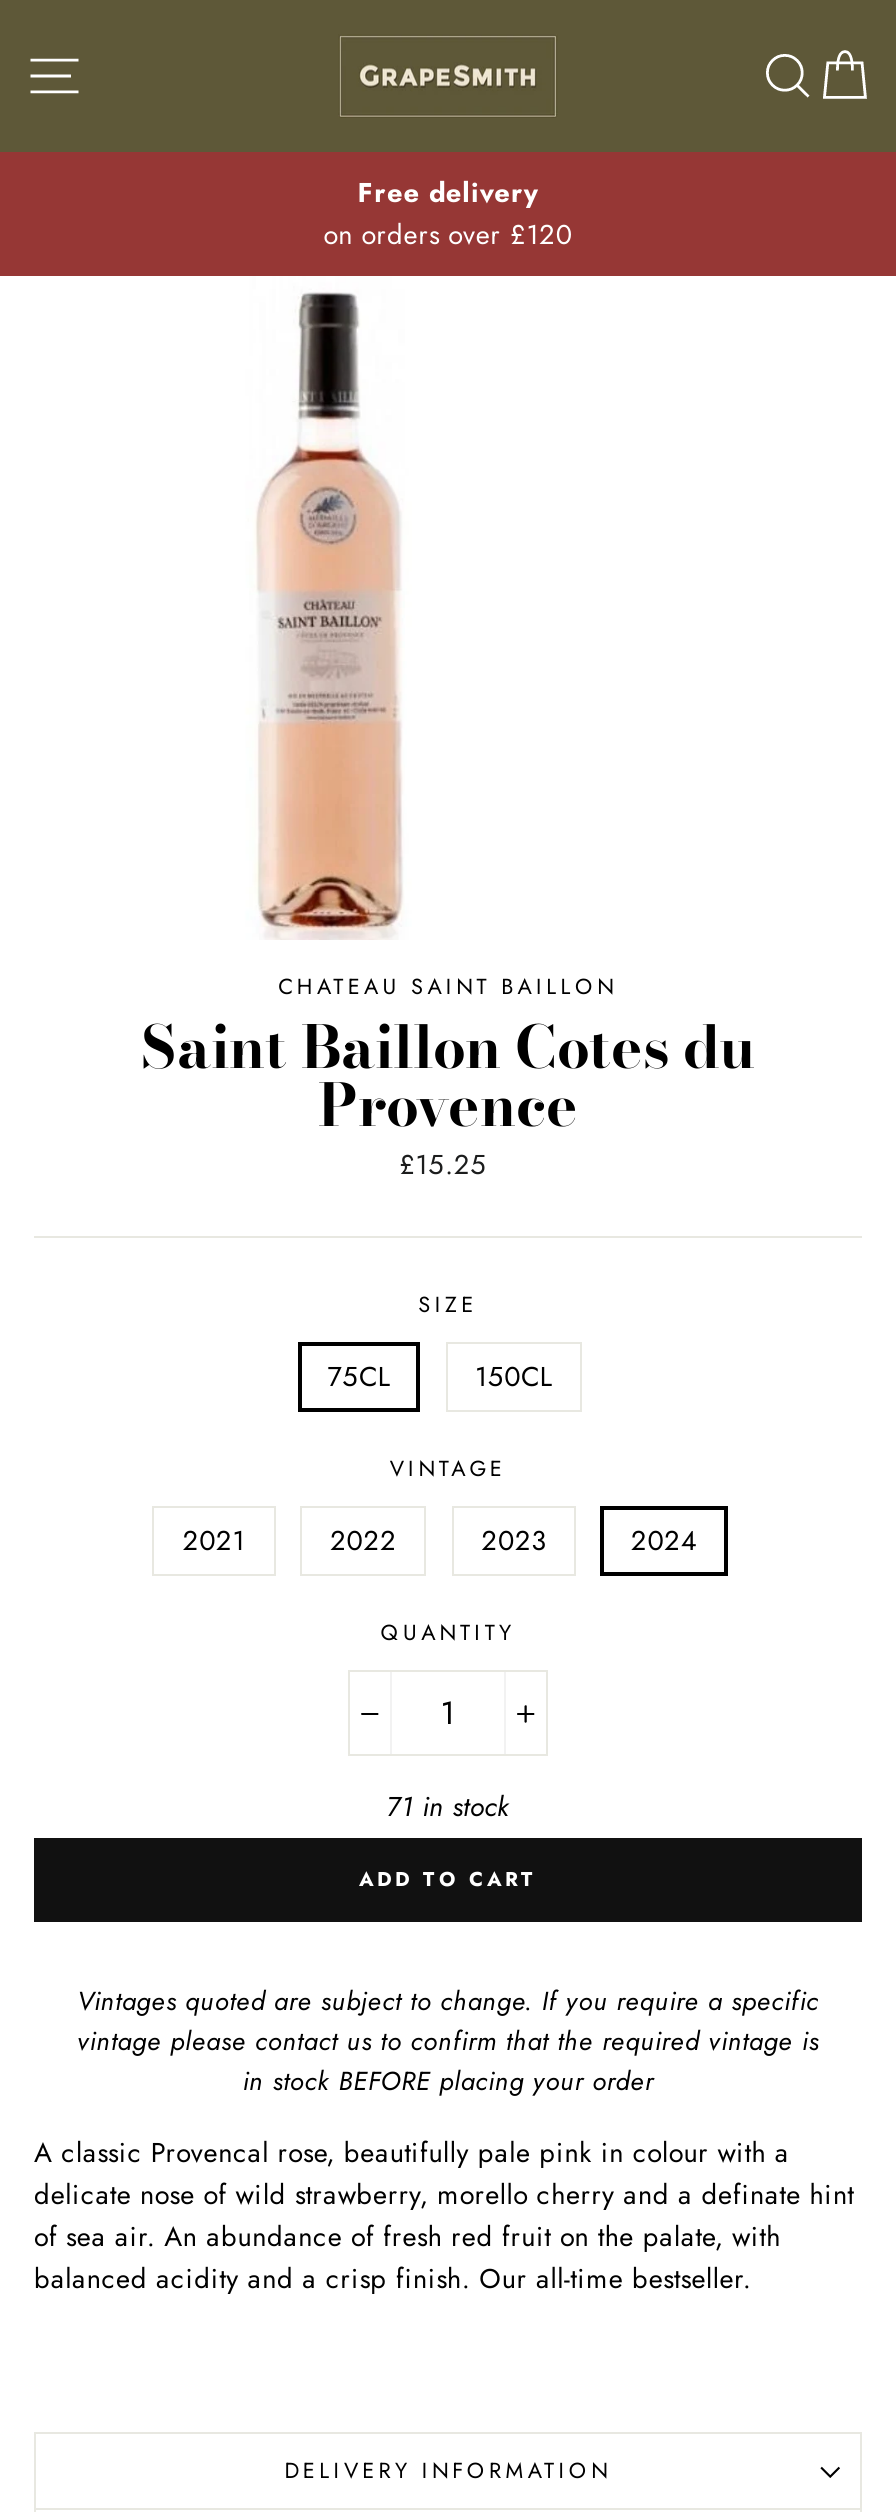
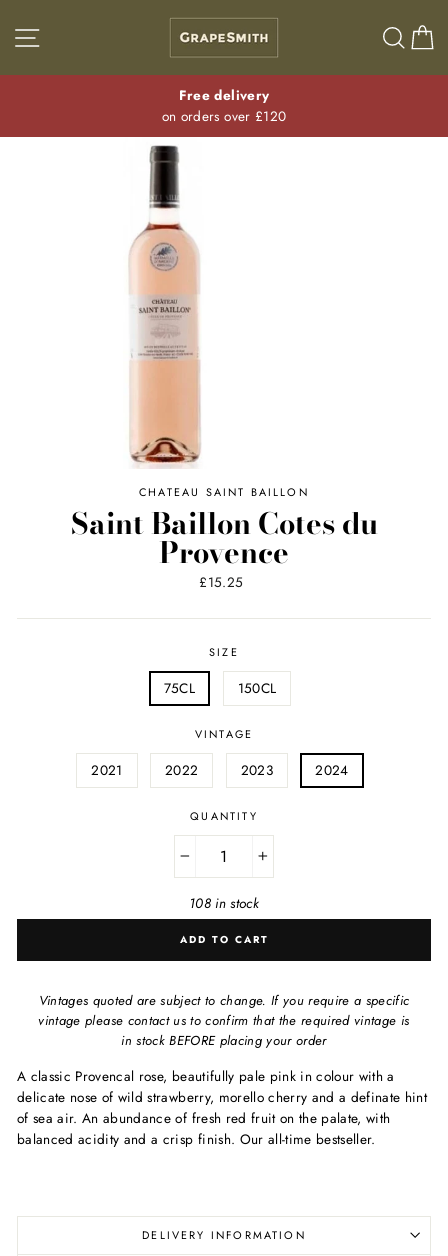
- 71 in stock
+ 108 in stock
